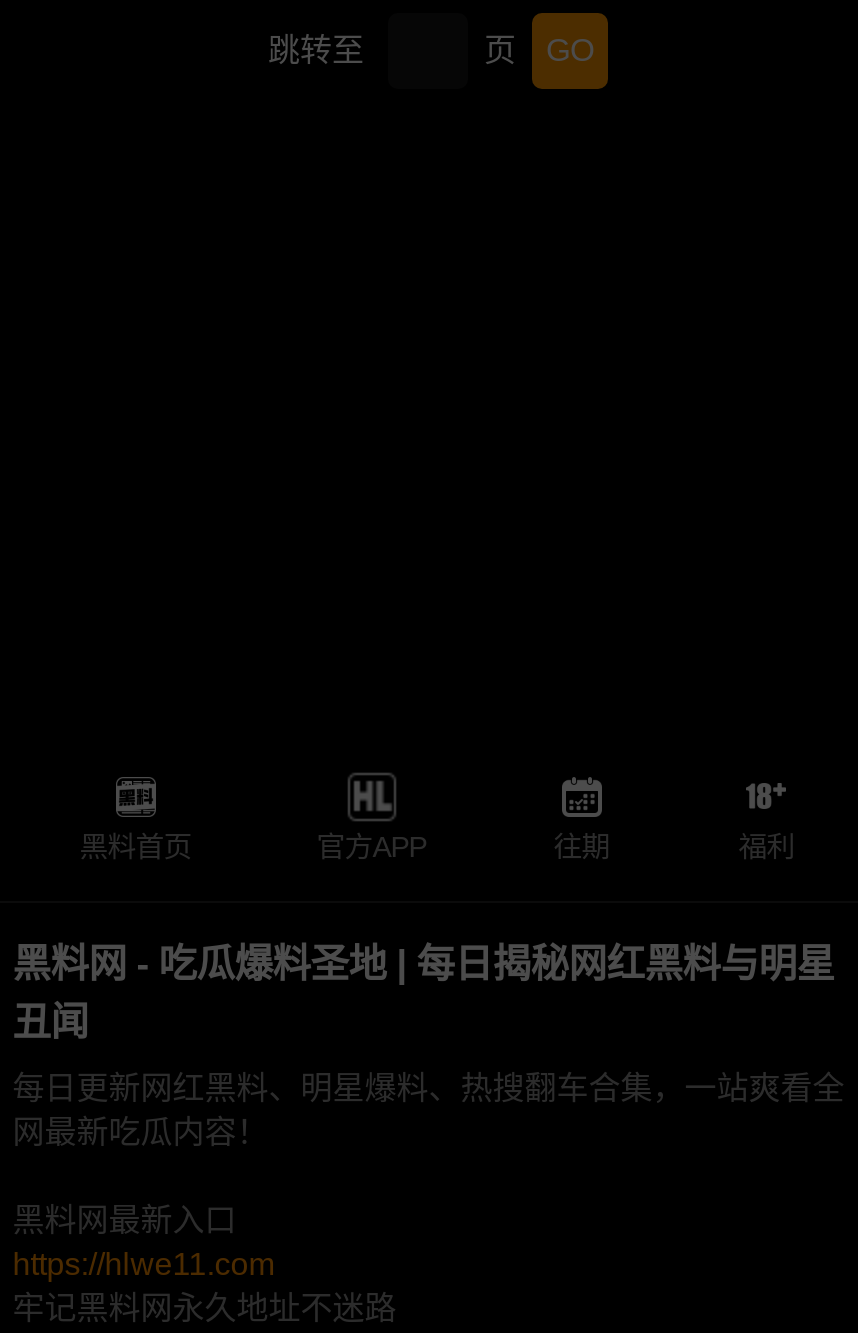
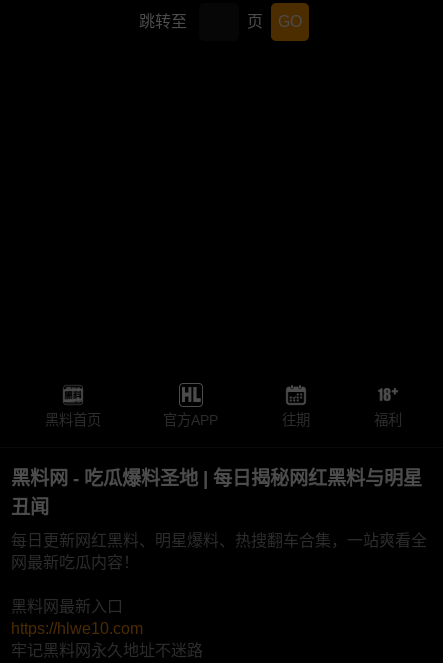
- https://hlwe11.com
+ https://hlwe10.com
